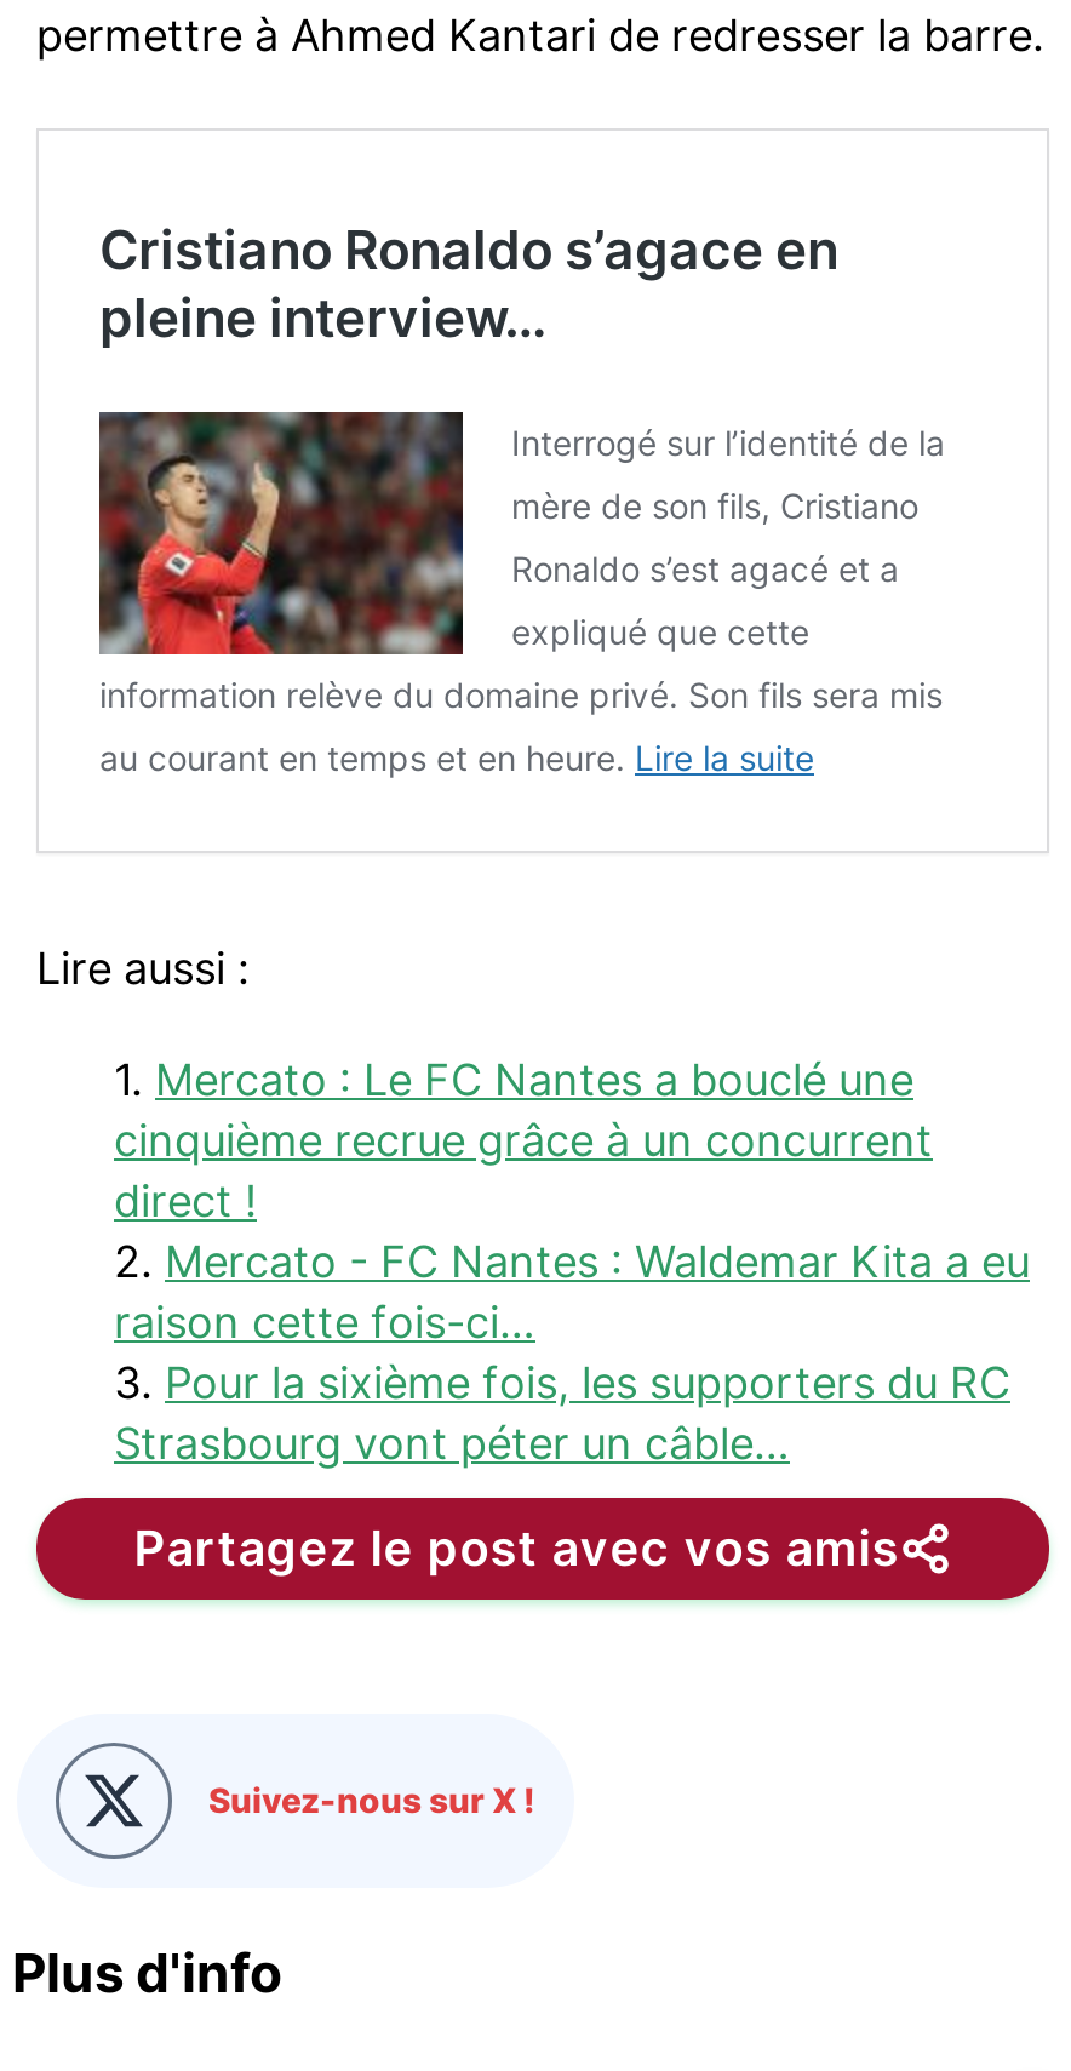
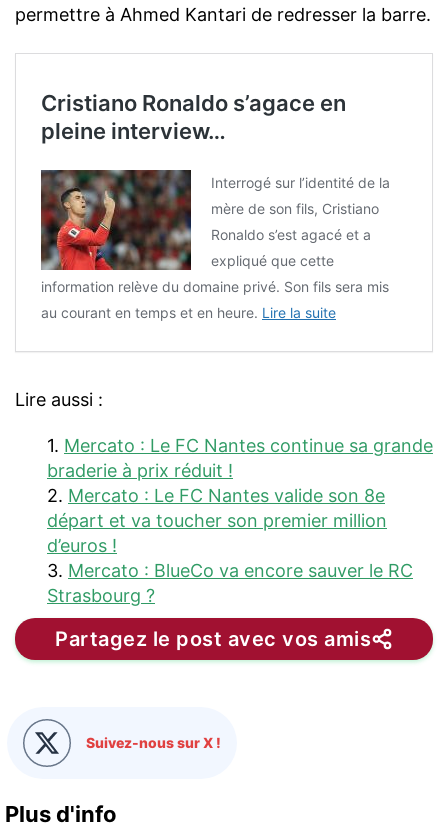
- 1. Mercato : Le FC Nantes a bouclé une
- cinquième recrue grâce à un concurrent
- direct !
- 2. Mercato - FC Nantes : Waldemar Kita a eu
- raison cette fois-ci…
- 3. Pour la sixième fois, les supporters du RC
- Strasbourg vont péter un câble…
+ 1. Mercato : Le FC Nantes continue sa grande
+ braderie à prix réduit !
+ 2. Mercato : Le FC Nantes valide son 8e
+ départ et va toucher son premier million
+ d’euros !
+ 3. Mercato : BlueCo va encore sauver le RC
+ Strasbourg ?
